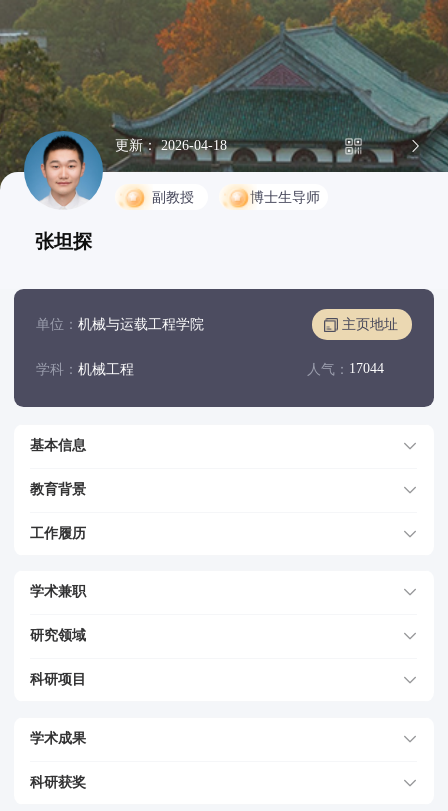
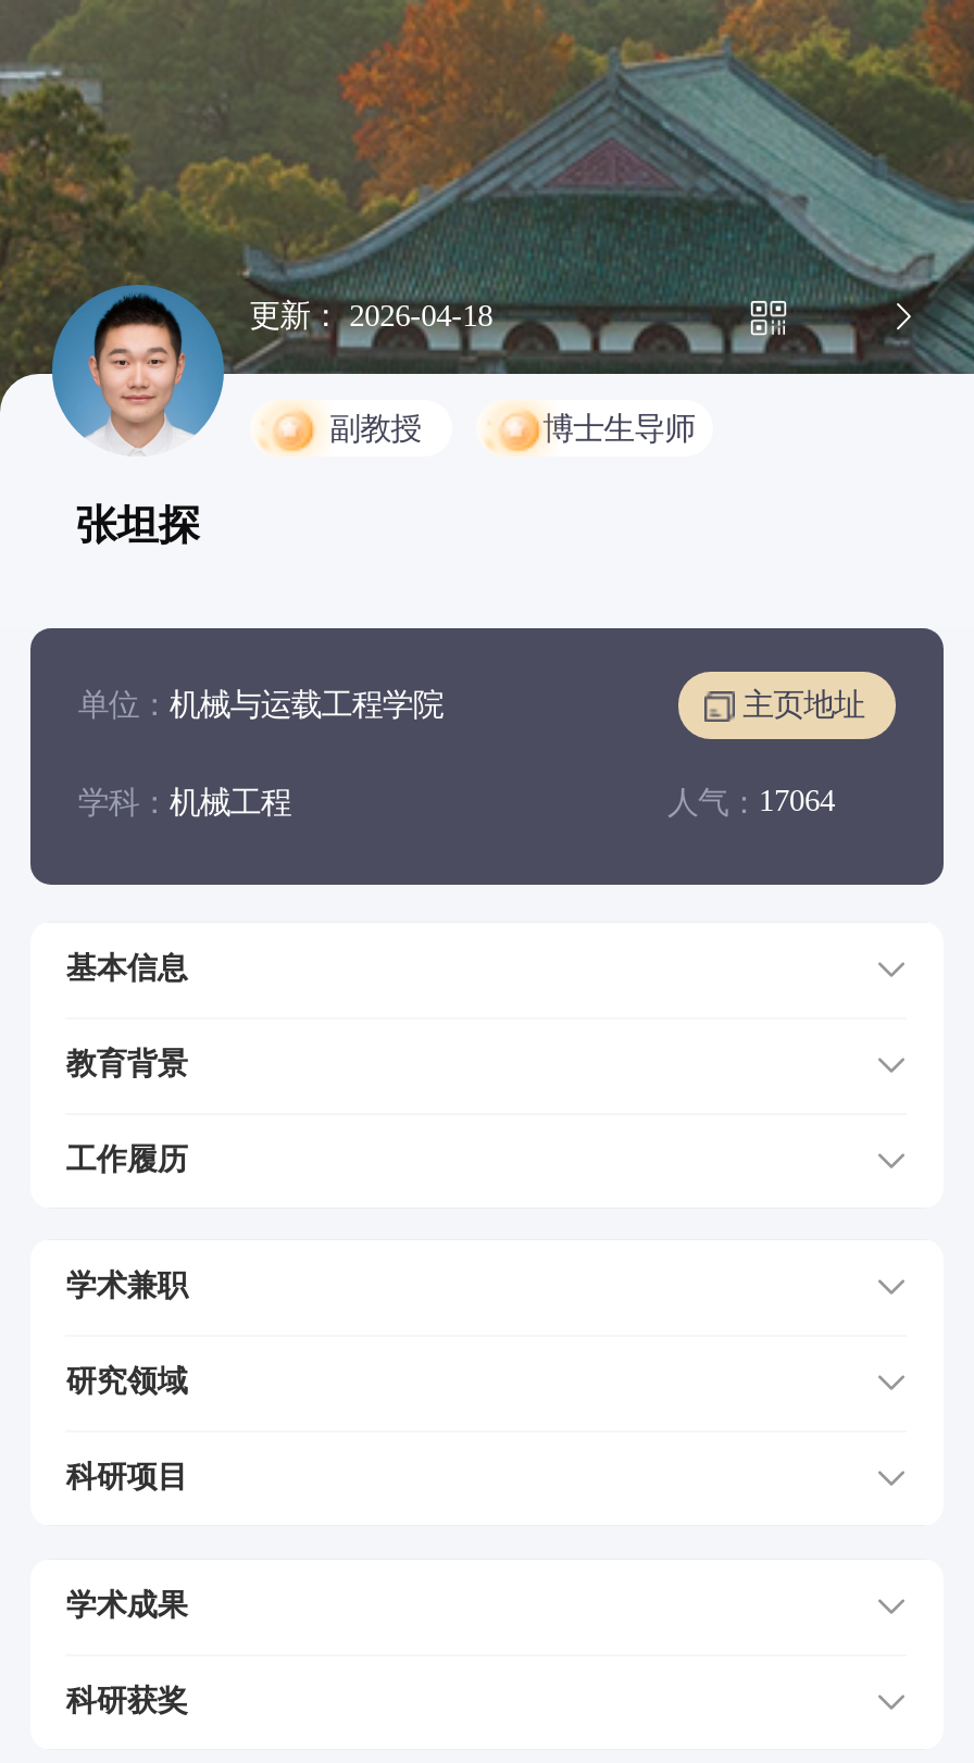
- 人气：17044
+ 人气：17064
